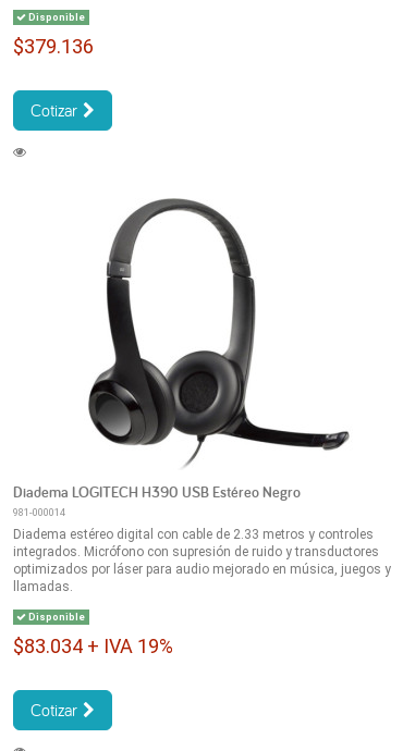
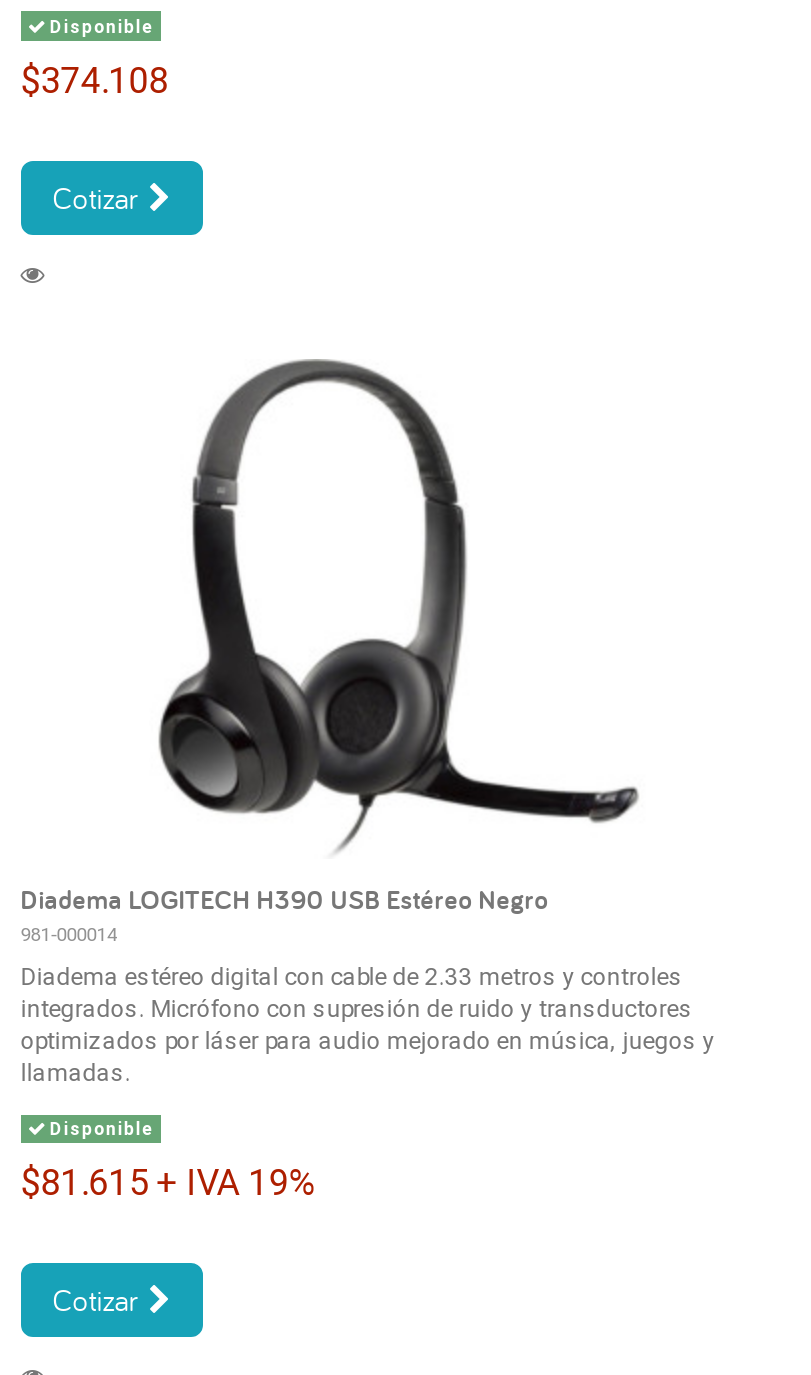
- $379.136
+ $374.108

- $83.034 + IVA 19%
+ $81.615 + IVA 19%
